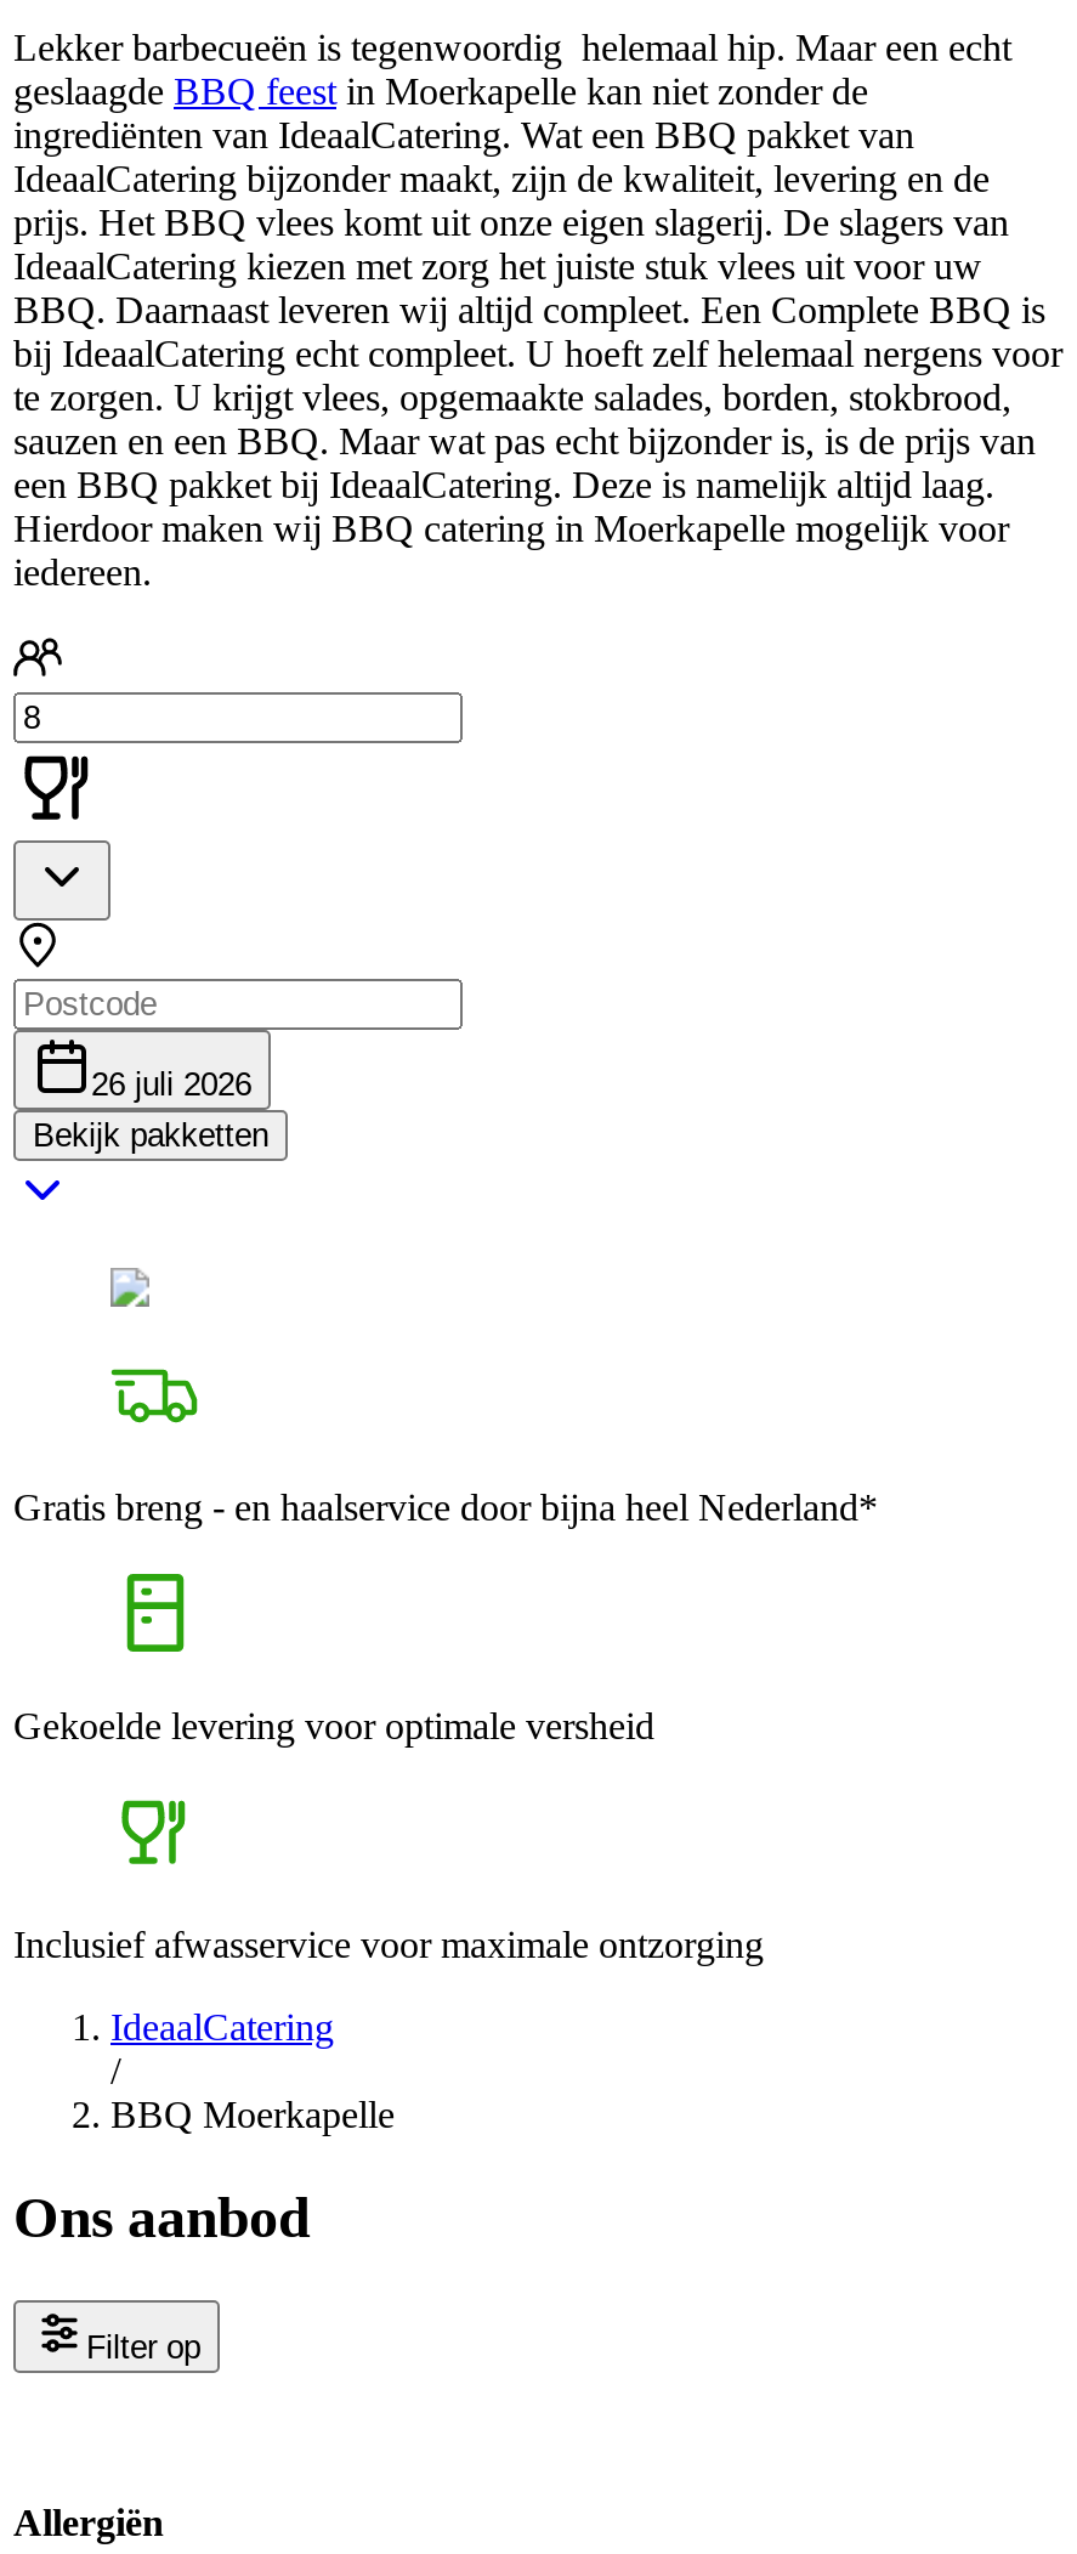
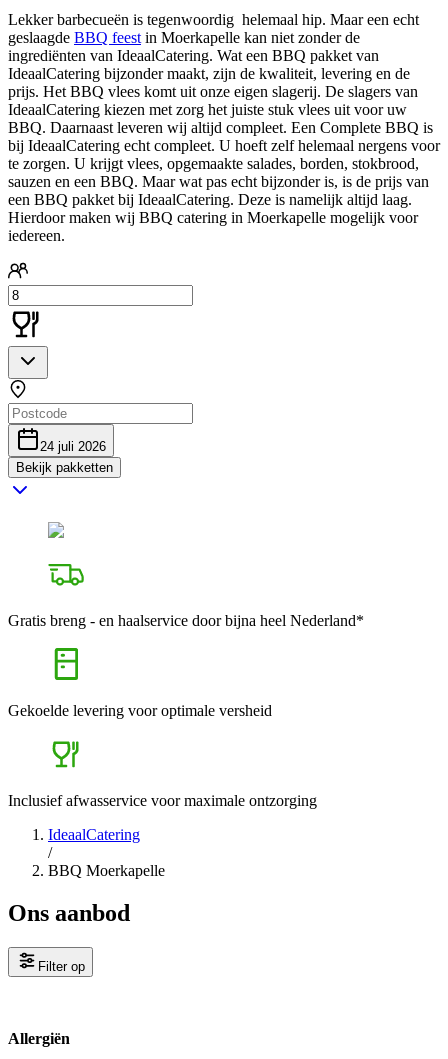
- 26 juli 2026
+ 24 juli 2026
